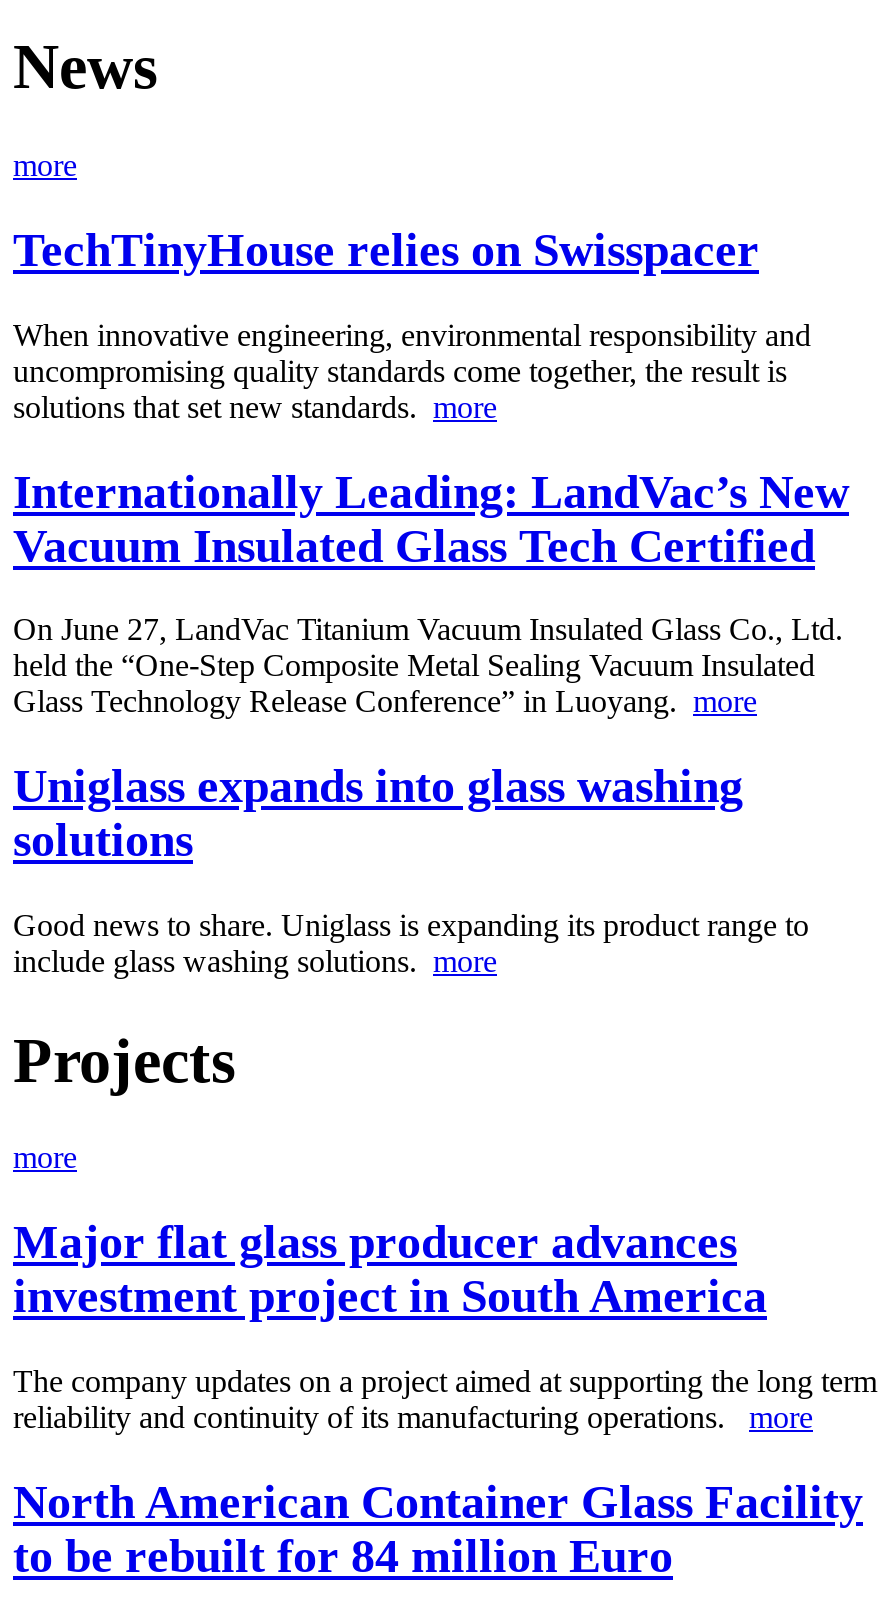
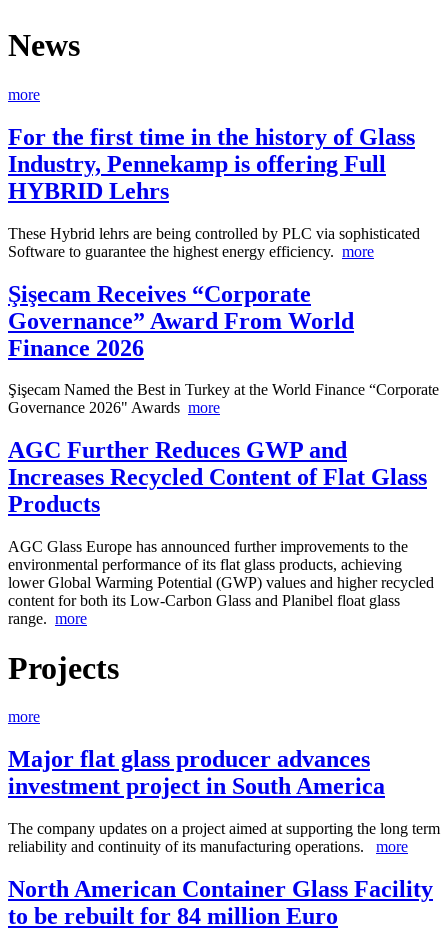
- TechTinyHouse relies on Swisspacer
+ For the first time in the history of Glass
+ Industry, Pennekamp is offering Full
+ HYBRID Lehrs

- When innovative engineering, environmental responsibility and
- uncompromising quality standards come together, the result is
- solutions that set new standards. more
+ These Hybrid lehrs are being controlled by PLC via sophisticated
+ Software to guarantee the highest energy efficiency. more

- Internationally Leading: LandVac’s New
- Vacuum Insulated Glass Tech Certified
+ Şişecam Receives “Corporate
+ Governance” Award From World
+ Finance 2026

- On June 27, LandVac Titanium Vacuum Insulated Glass Co., Ltd.
- held the “One-Step Composite Metal Sealing Vacuum Insulated
- Glass Technology Release Conference” in Luoyang. more
+ Şişecam Named the Best in Turkey at the World Finance “Corporate
+ Governance 2026" Awards more

- Uniglass expands into glass washing
- solutions
+ AGC Further Reduces GWP and
+ Increases Recycled Content of Flat Glass
+ Products

- Good news to share. Uniglass is expanding its product range to
- include glass washing solutions. more
+ AGC Glass Europe has announced further improvements to the
+ environmental performance of its flat glass products, achieving
+ lower Global Warming Potential (GWP) values and higher recycled
+ content for both its Low-Carbon Glass and Planibel float glass
+ range. more
